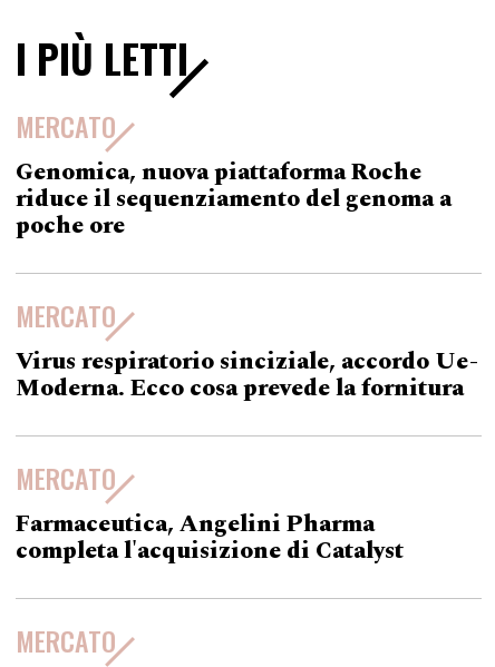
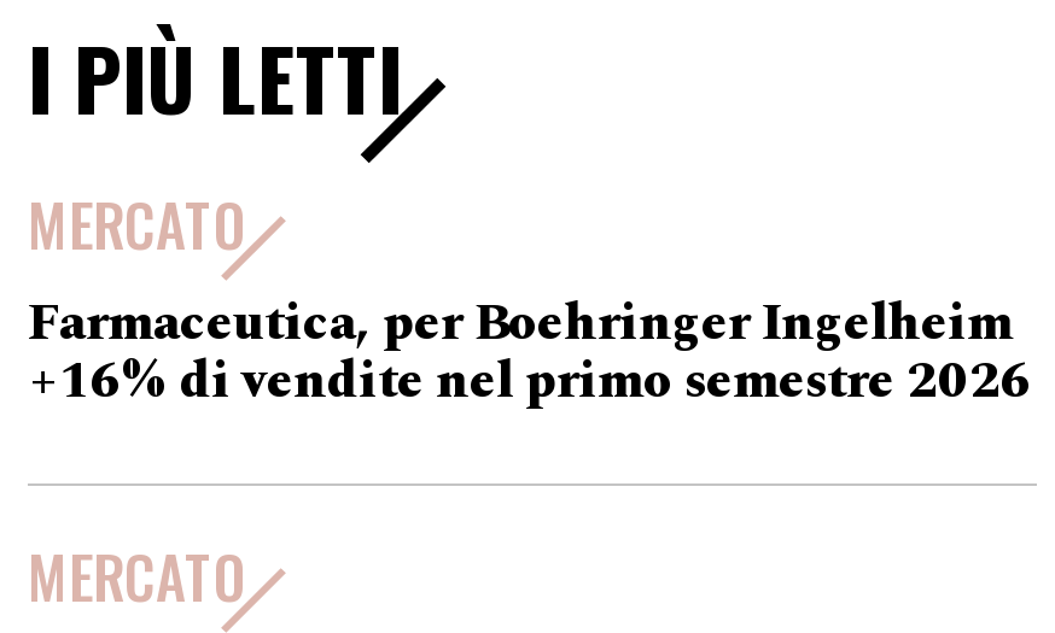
- Genomica, nuova piattaforma Roche
- riduce il sequenziamento del genoma a
- poche ore
- MERCATO
- Virus respiratorio sinciziale, accordo Ue-
- Moderna. Ecco cosa prevede la fornitura
- MERCATO
- Farmaceutica, Angelini Pharma
- completa l'acquisizione di Catalyst
+ Farmaceutica, per Boehringer Ingelheim
+ +16% di vendite nel primo semestre 2026
